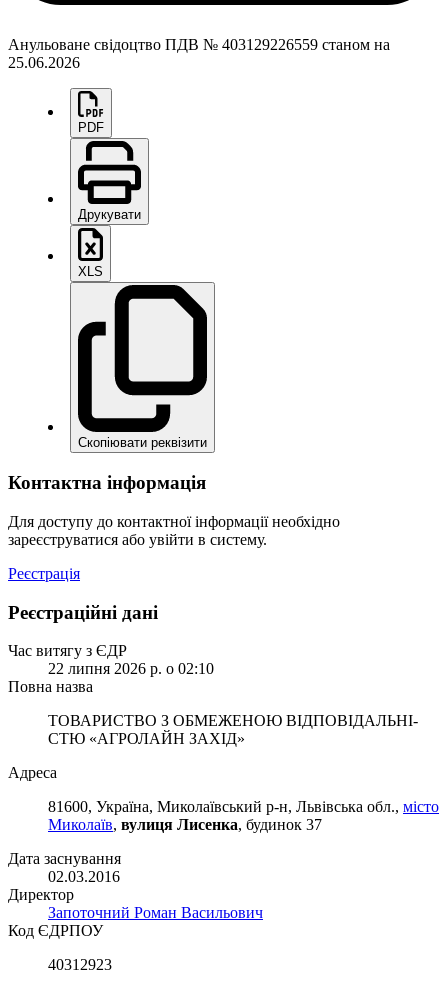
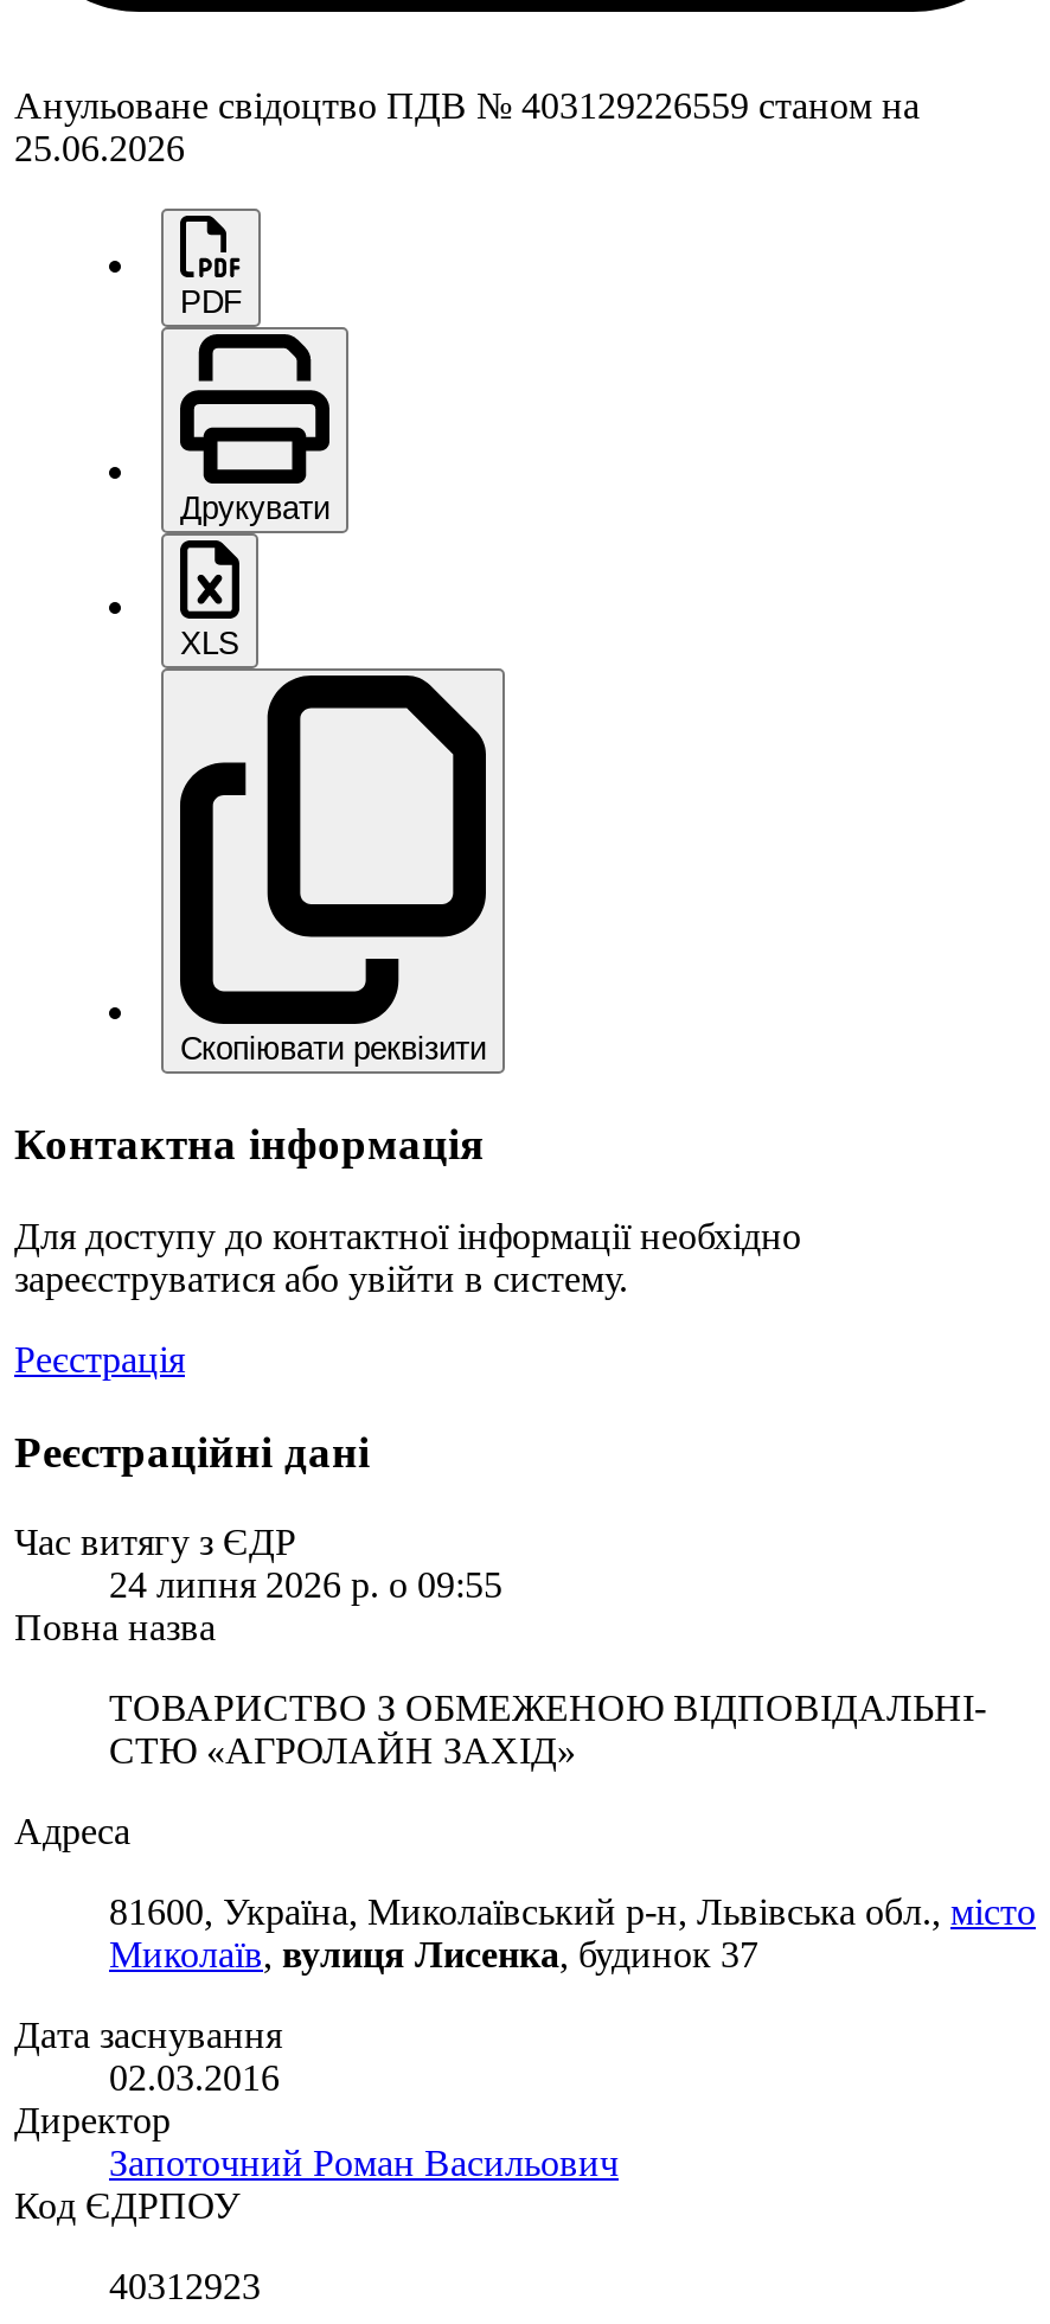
- 22 липня 2026 р. о 02:10
+ 24 липня 2026 р. о 09:55
